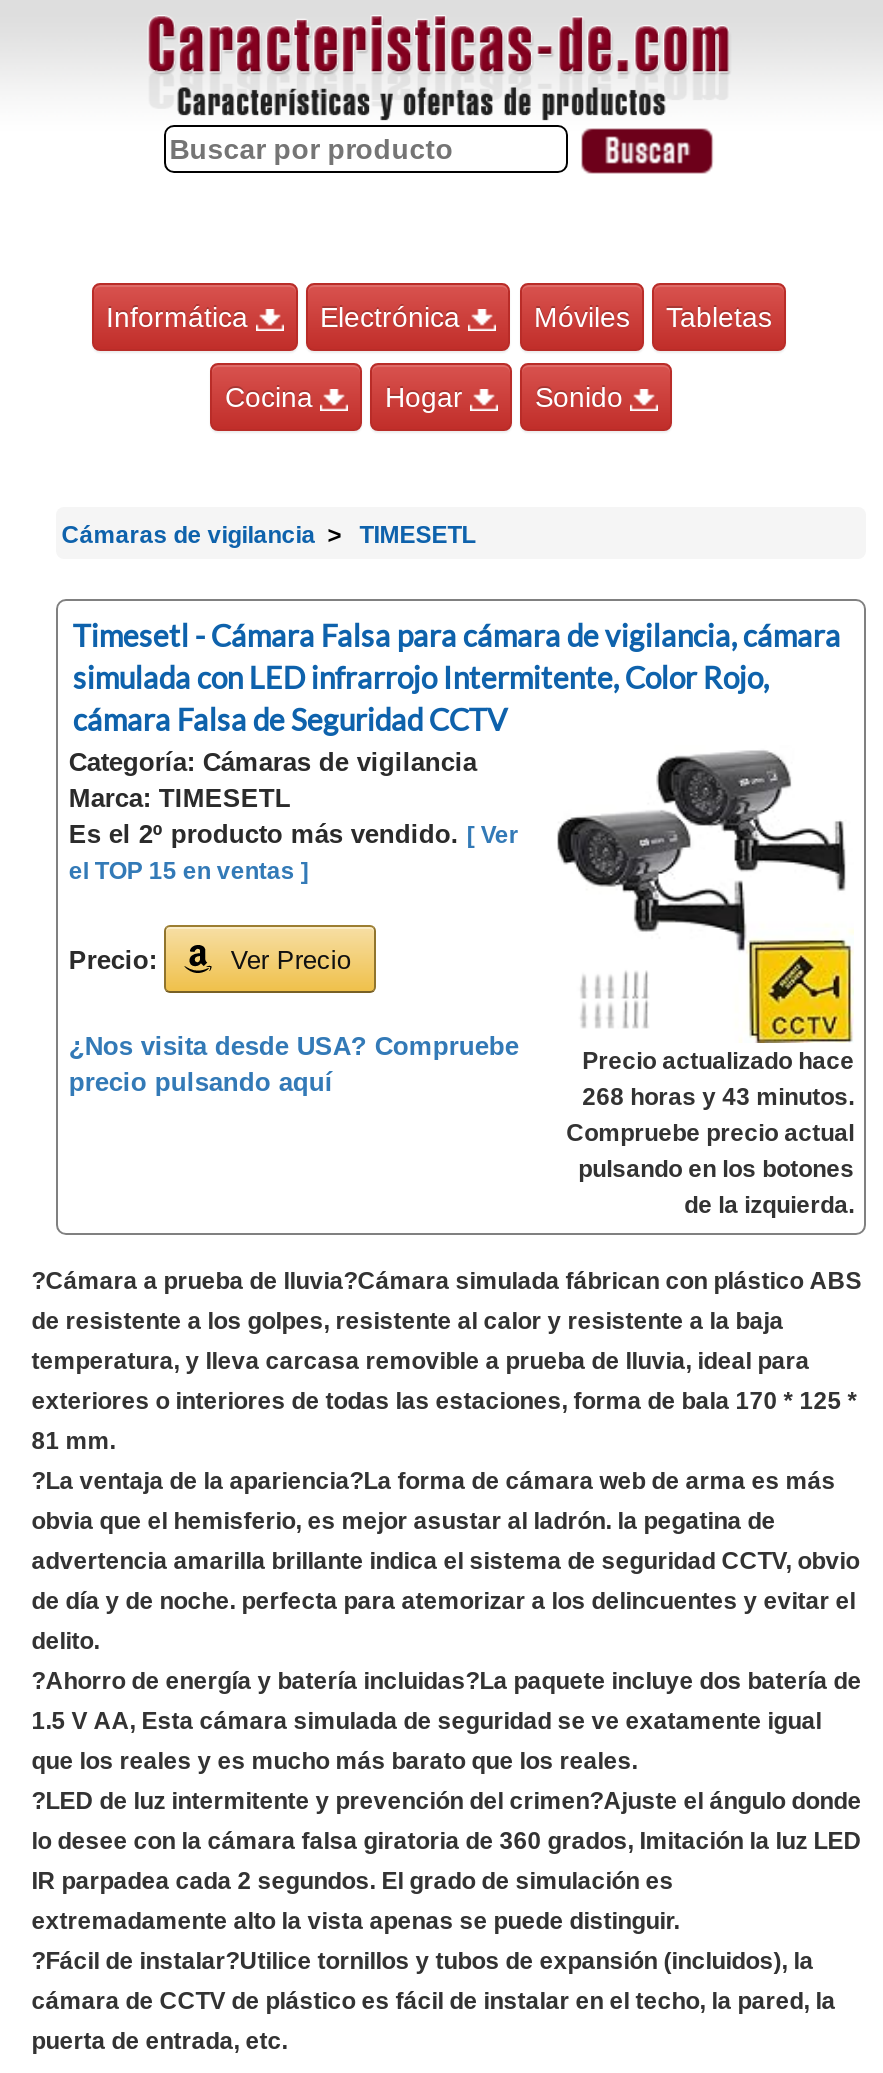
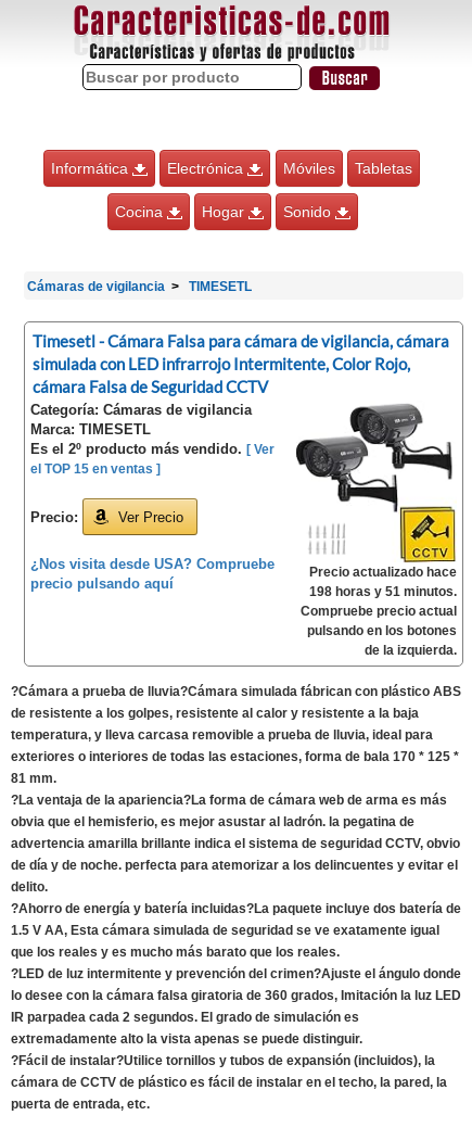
- 268 horas y 43 minutos.
+ 198 horas y 51 minutos.
